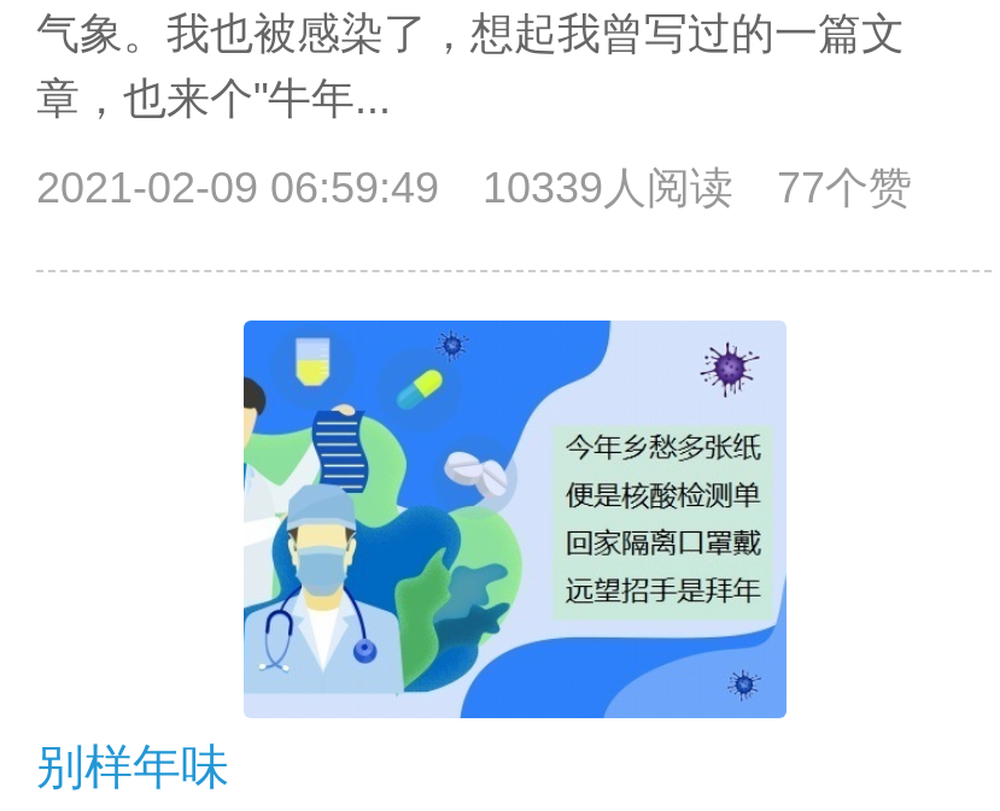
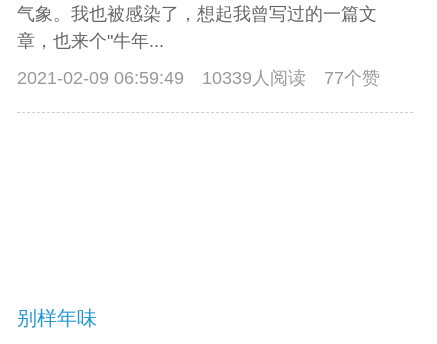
- [image]
